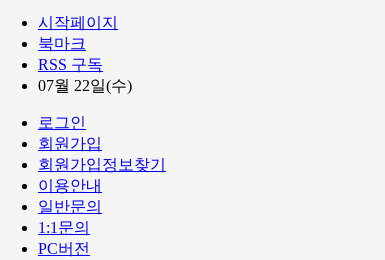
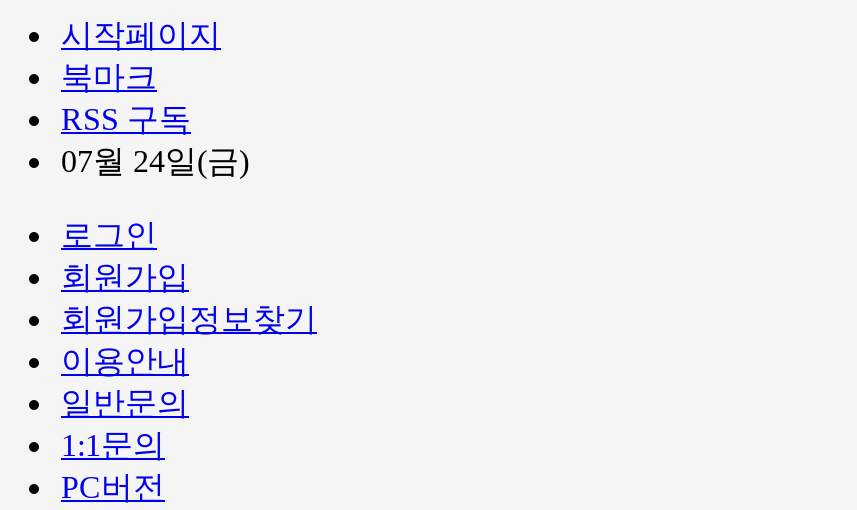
- 07월 22일(수)
+ 07월 24일(금)
